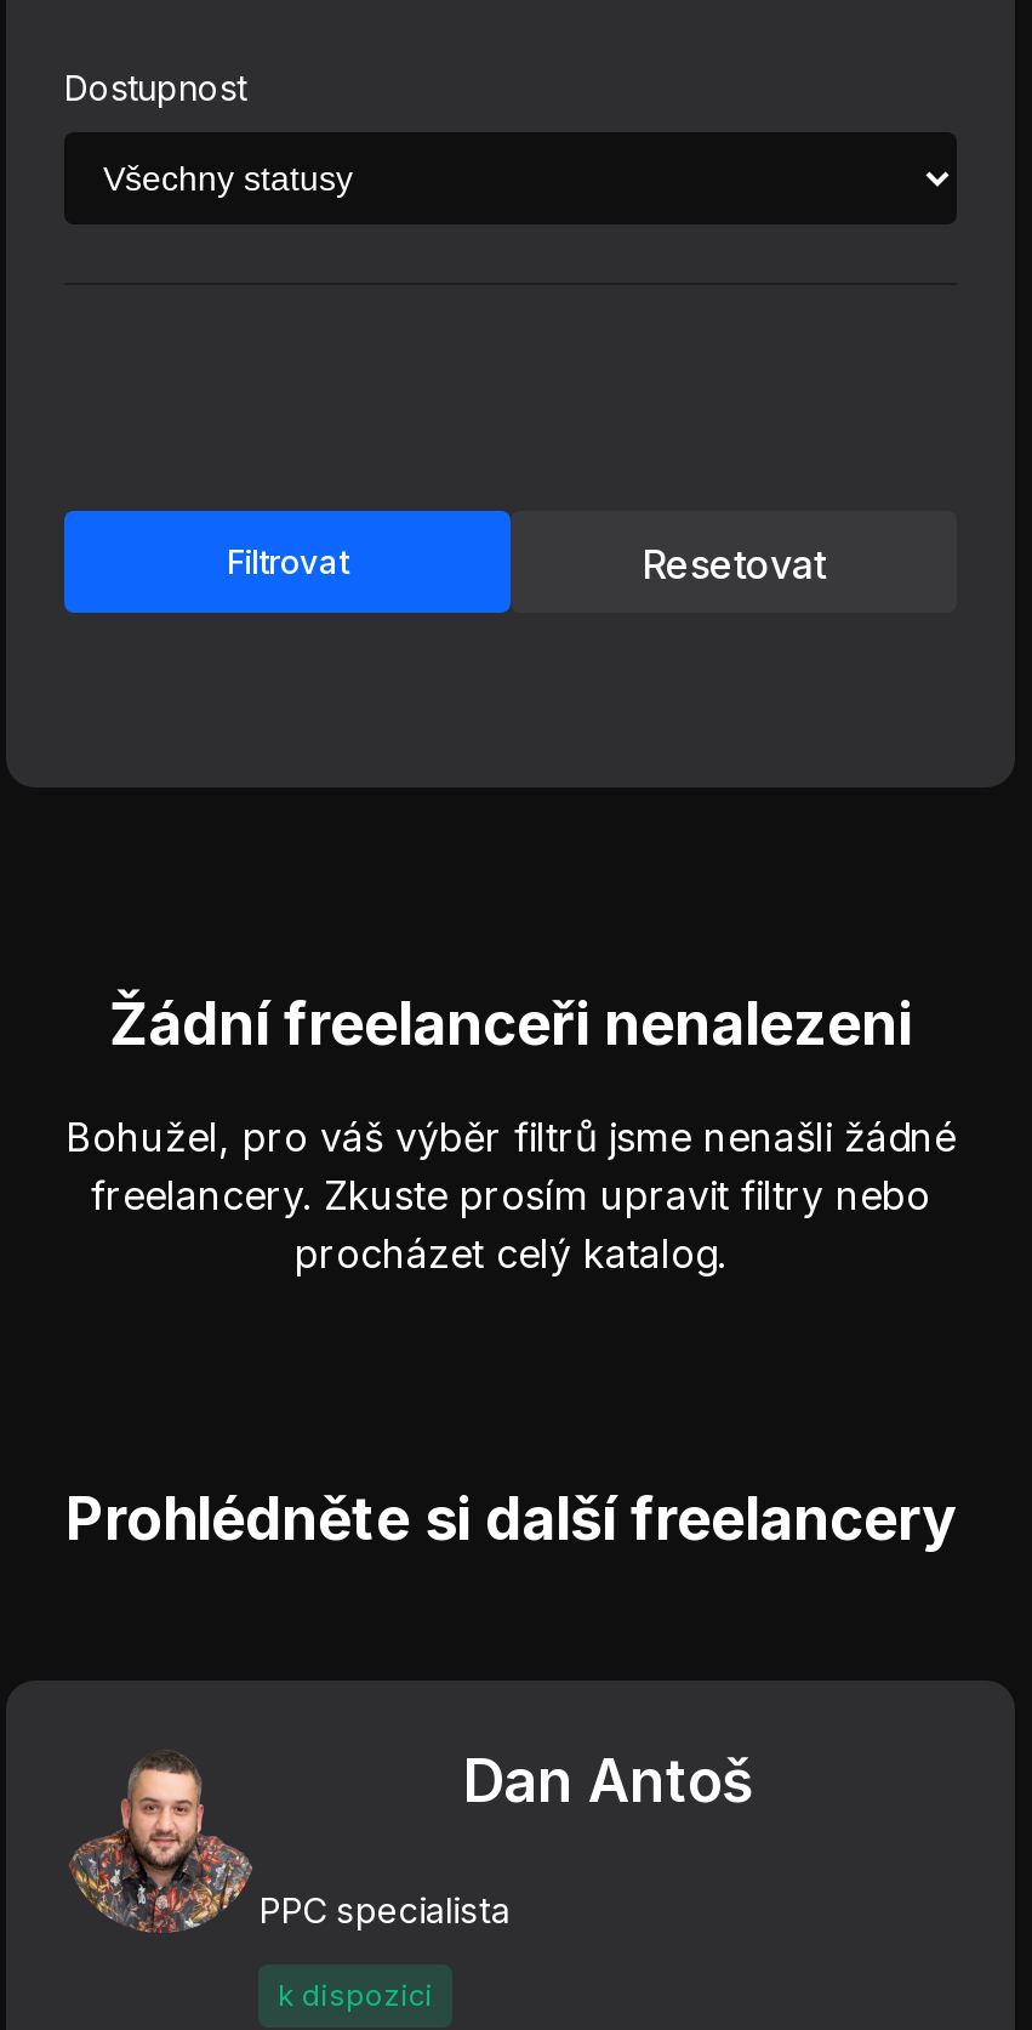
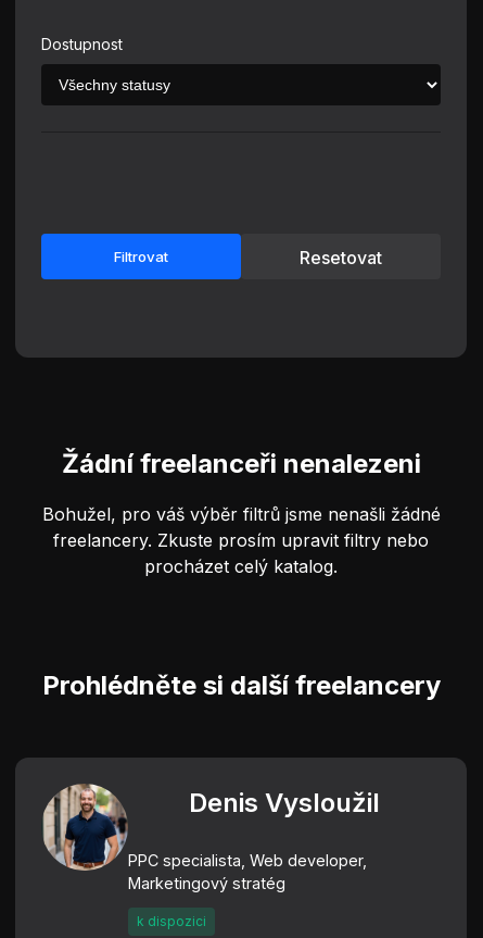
- [image]
- PPC specialista
+ [image]
+ PPC specialista, Web developer,
+ Marketingový stratég

- Dan Antoš
+ Denis Vysloužil
